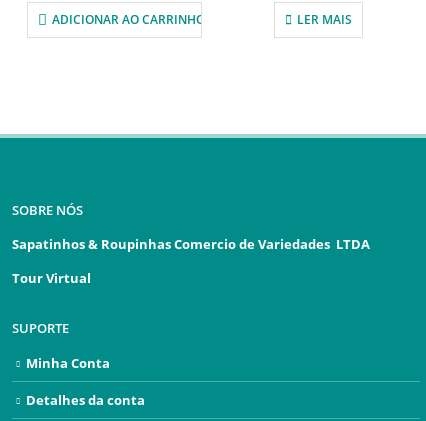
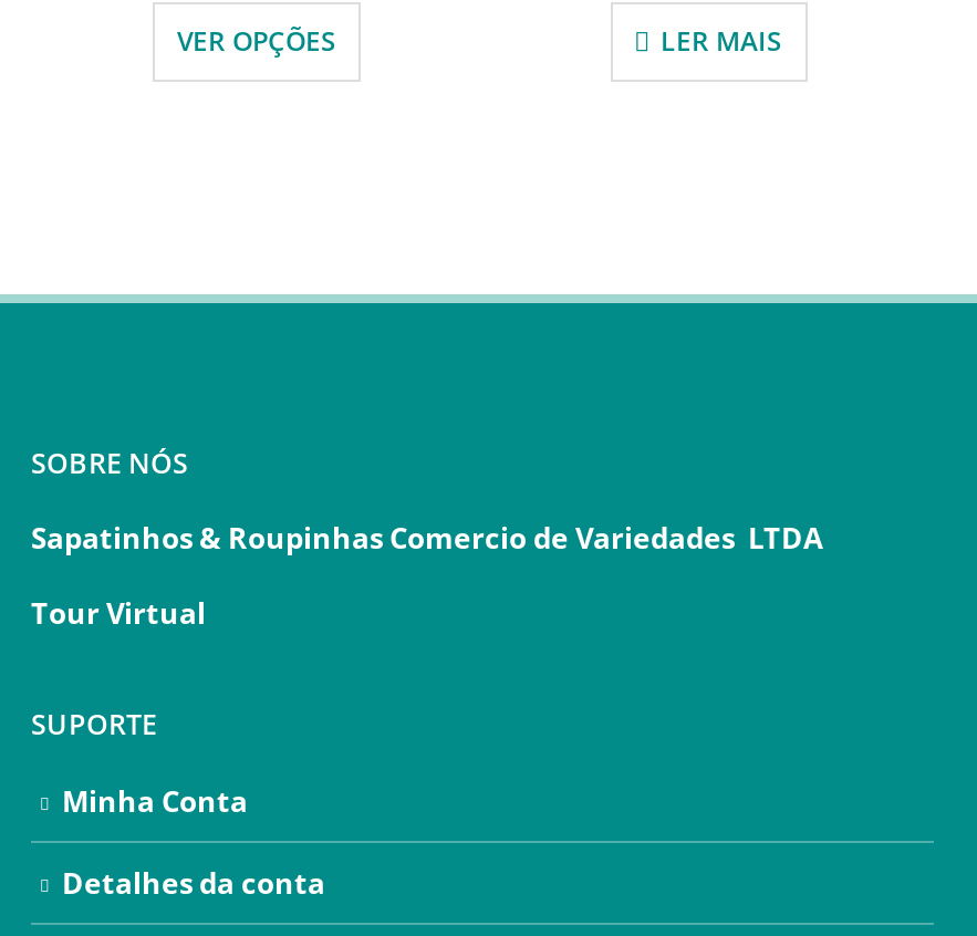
- ADICIONAR AO CARRINHO
+ VER OPÇÕES
